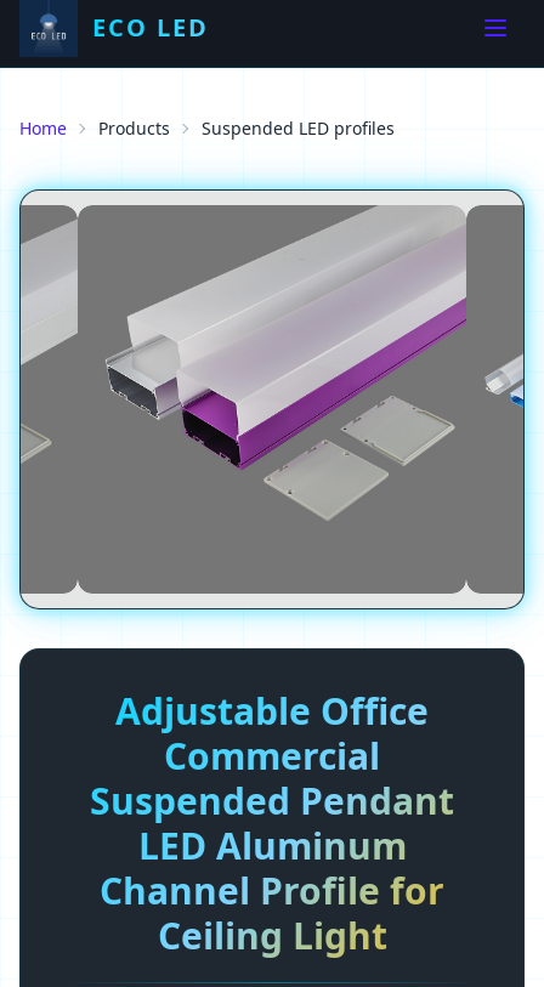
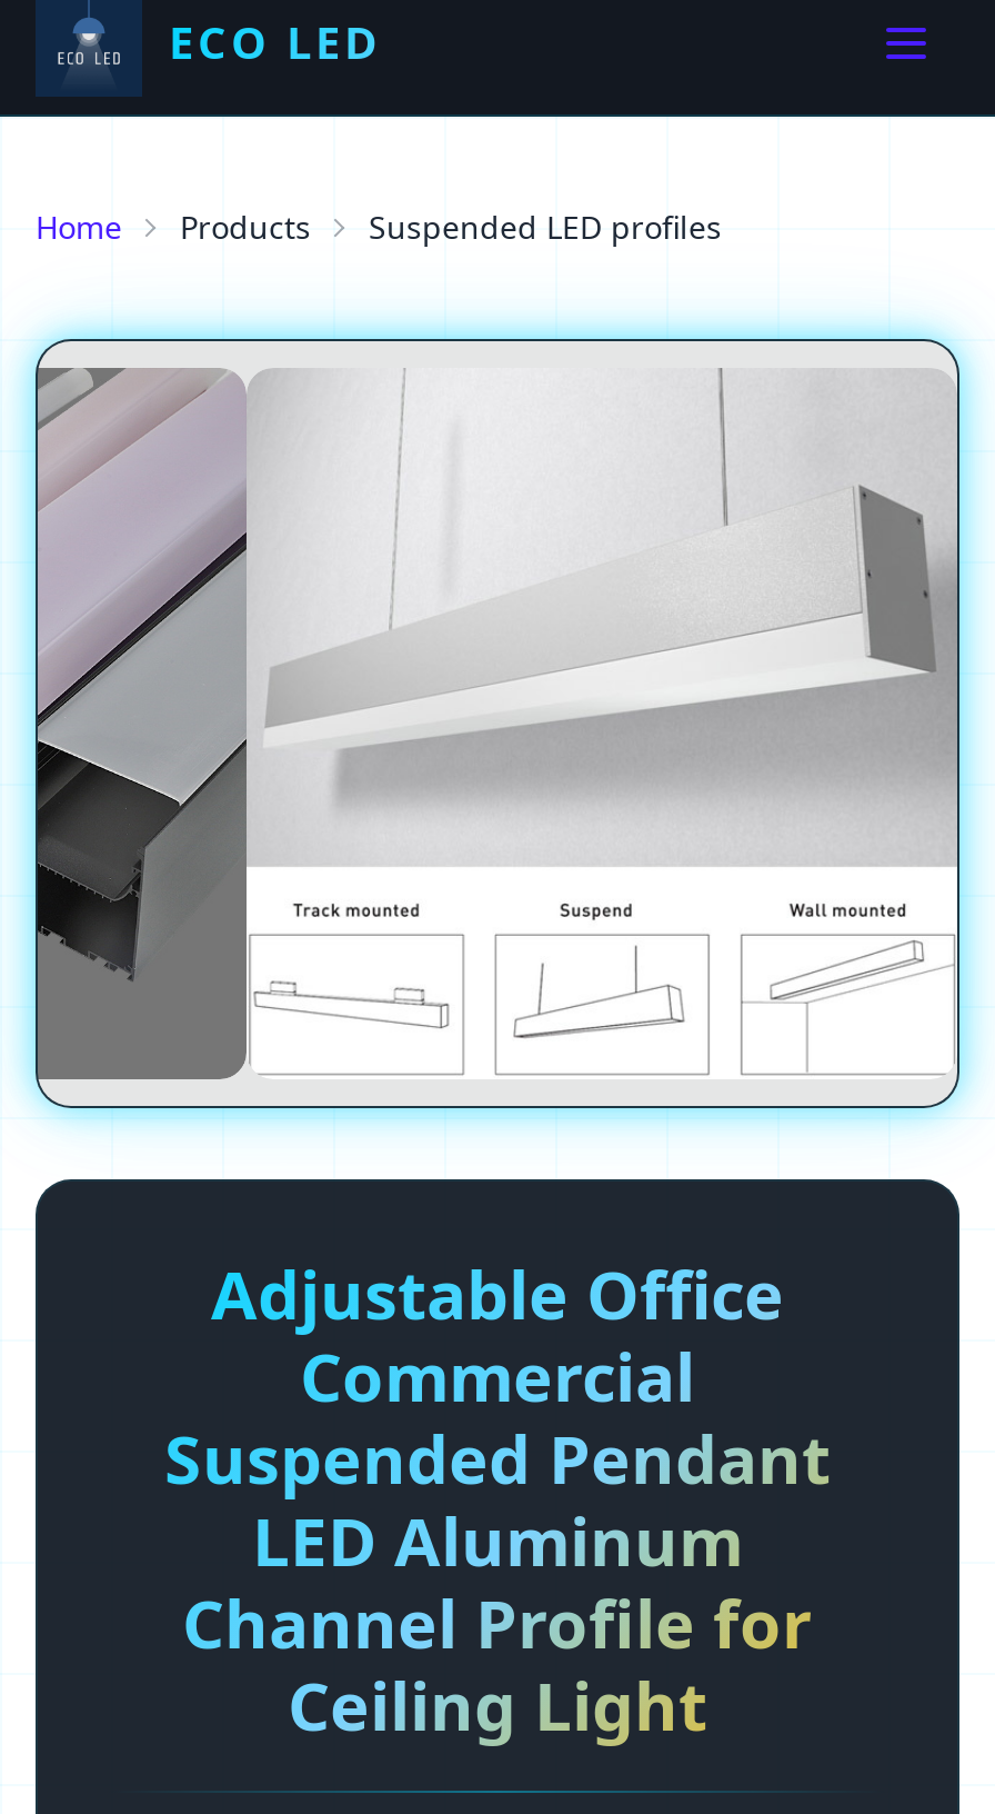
- [image]
+ [image]
